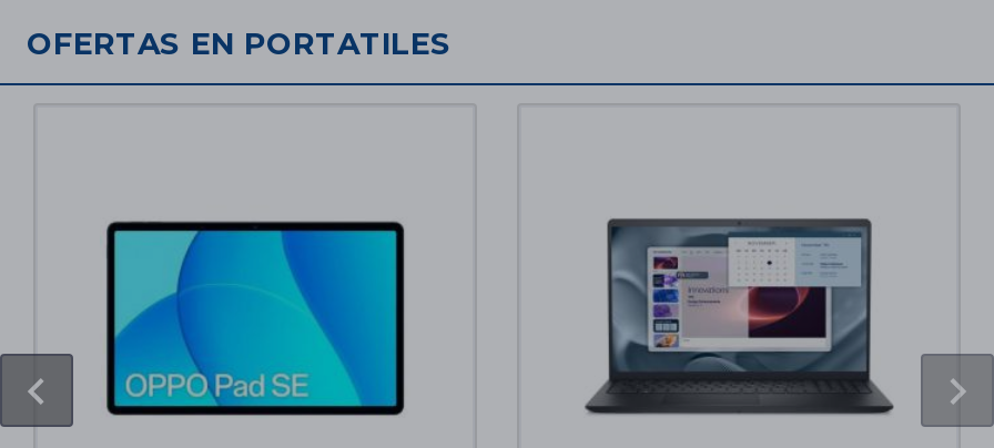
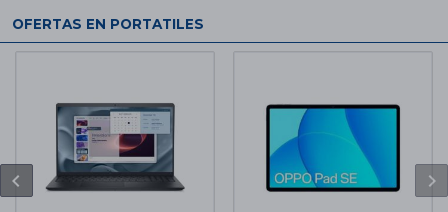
- [image]
+ [image]

- [image]
+ [image]
